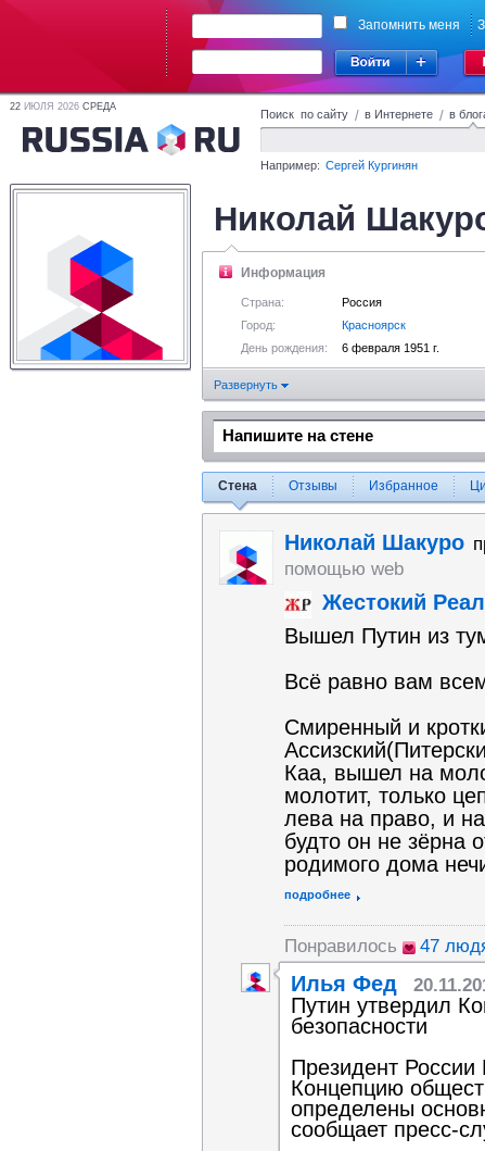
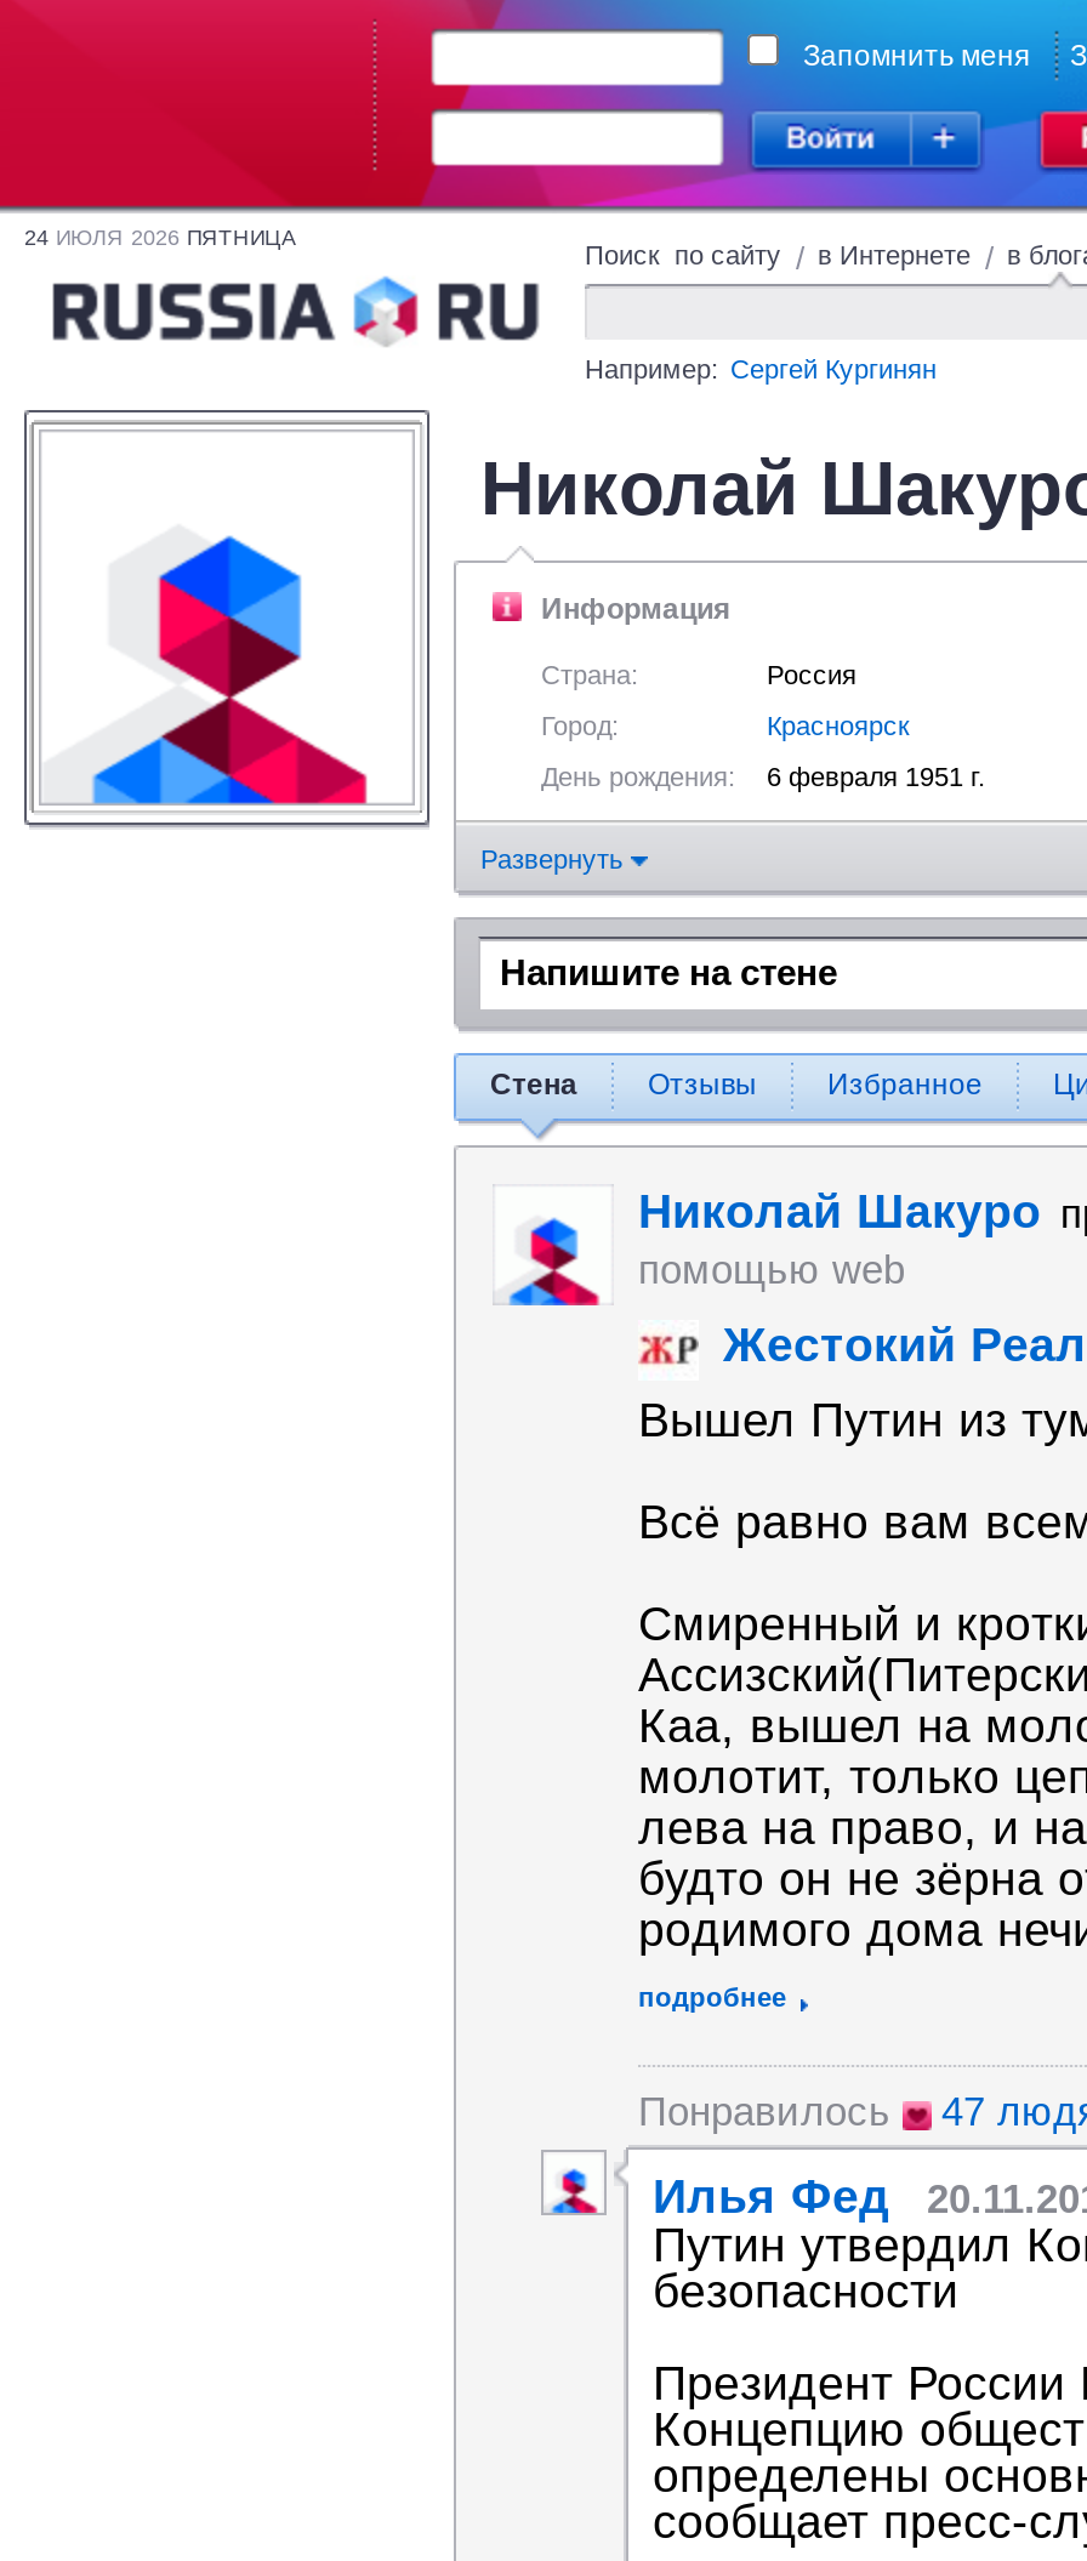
- 22 ИЮЛЯ 2026 СРЕДА
+ 24 ИЮЛЯ 2026 ПЯТНИЦА
